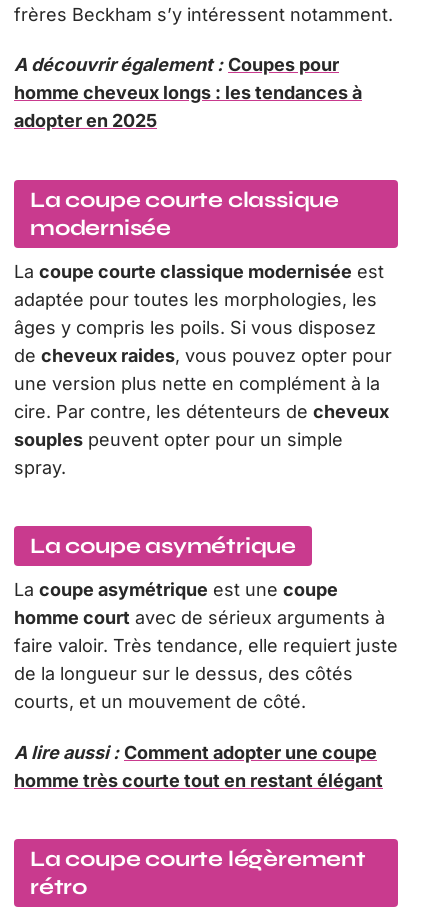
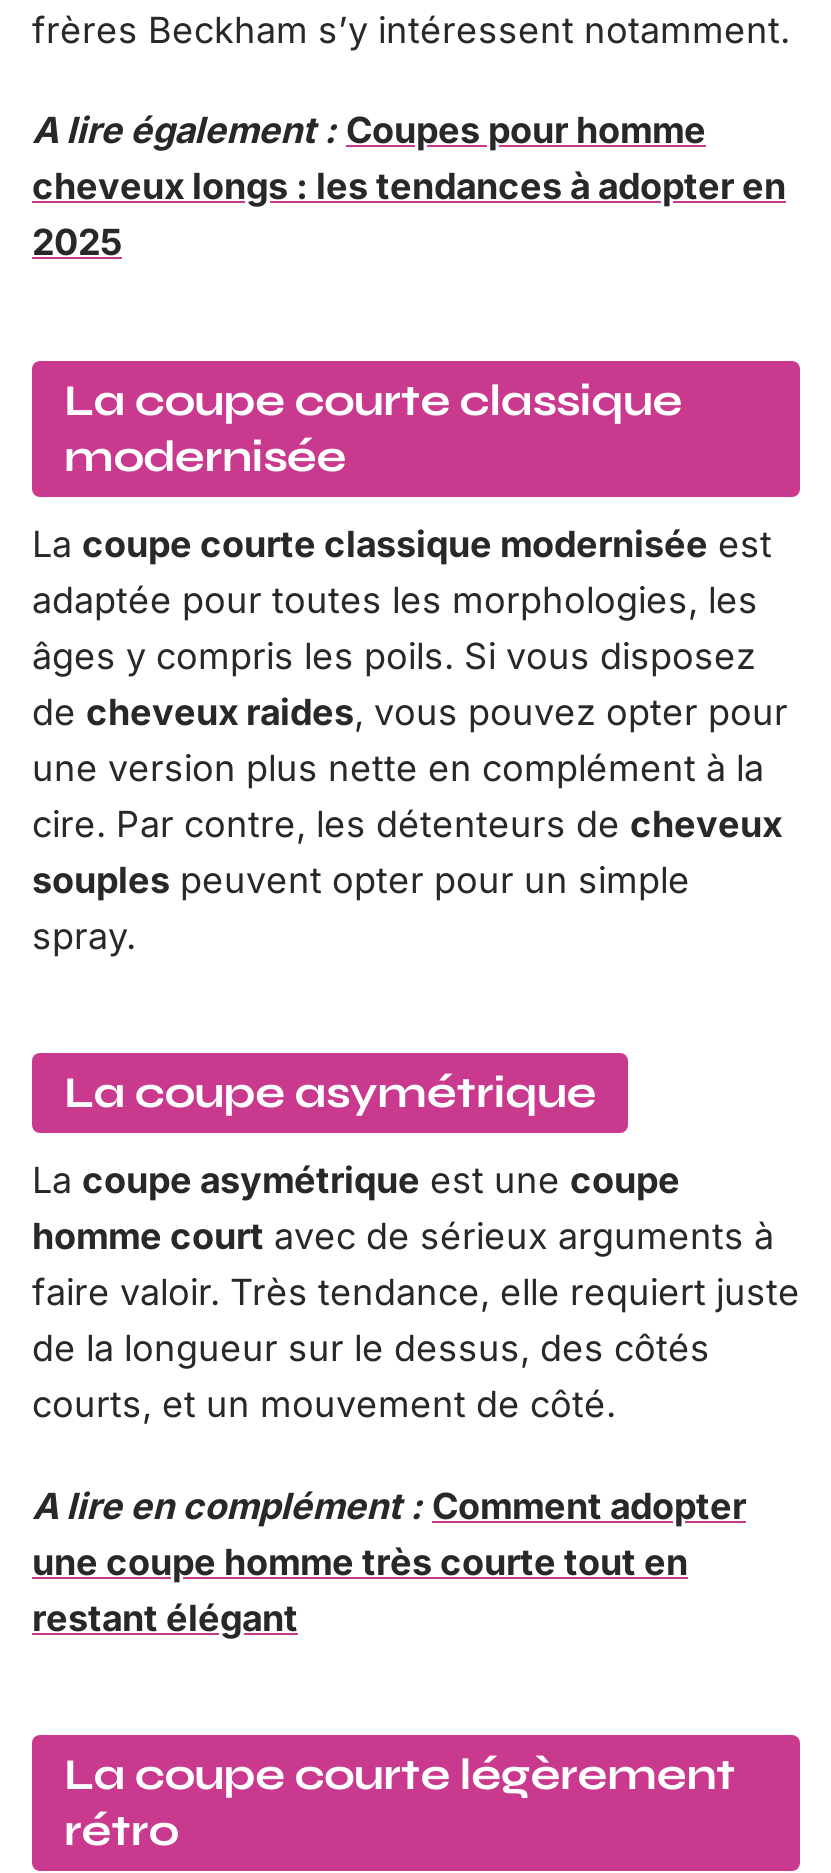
- A découvrir également : Coupes pour
- homme cheveux longs : les tendances à
- adopter en 2025
+ A lire également : Coupes pour homme
+ cheveux longs : les tendances à adopter en
+ 2025

- A lire aussi : Comment adopter une coupe
- homme très courte tout en restant élégant
+ A lire en complément : Comment adopter
+ une coupe homme très courte tout en
+ restant élégant
